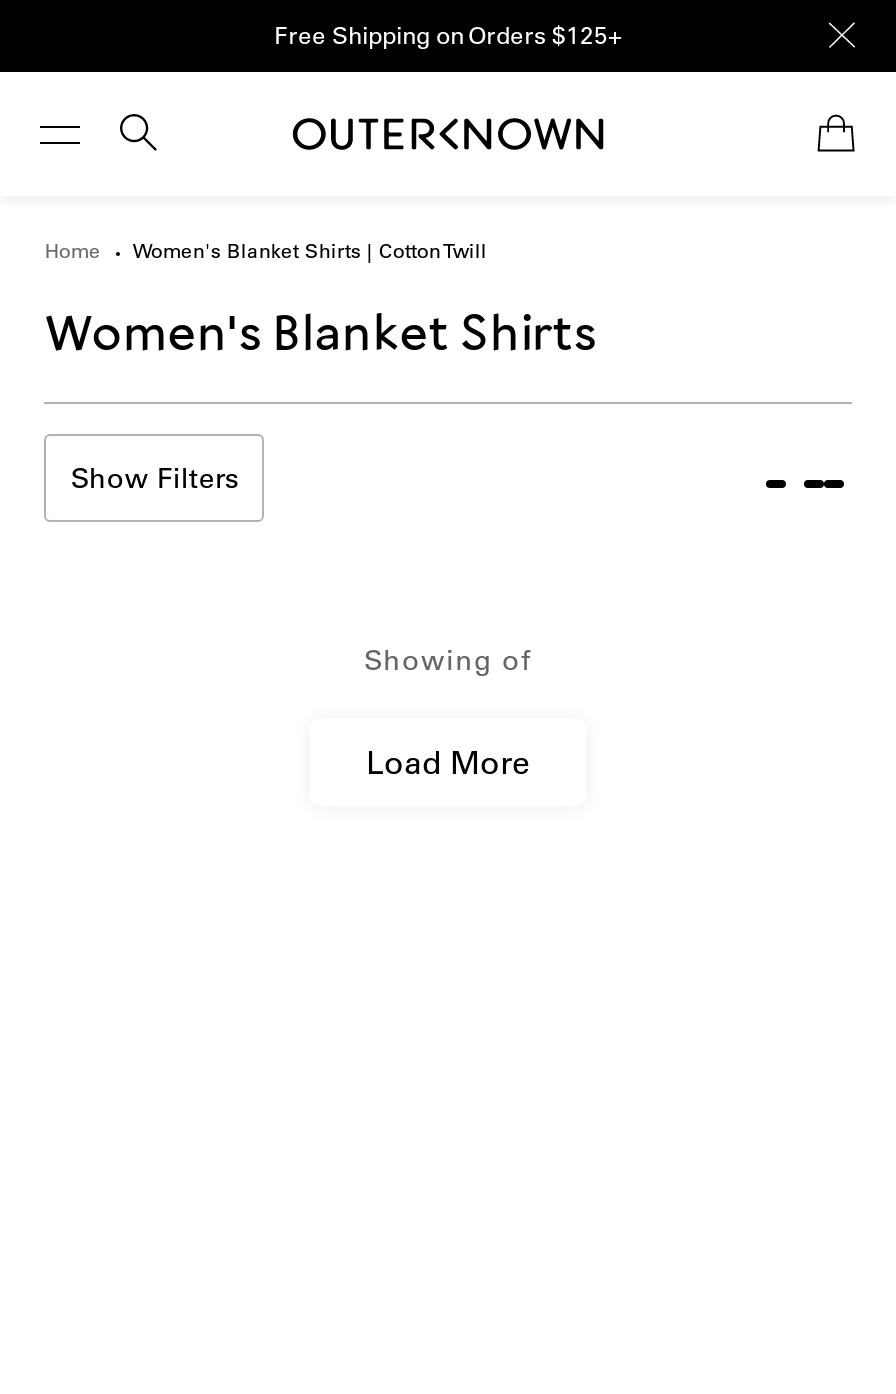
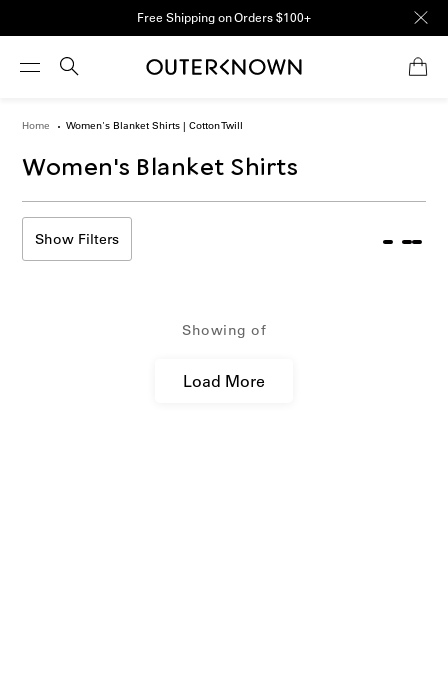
- Free Shipping on Orders $125+
+ Free Shipping on Orders $100+
